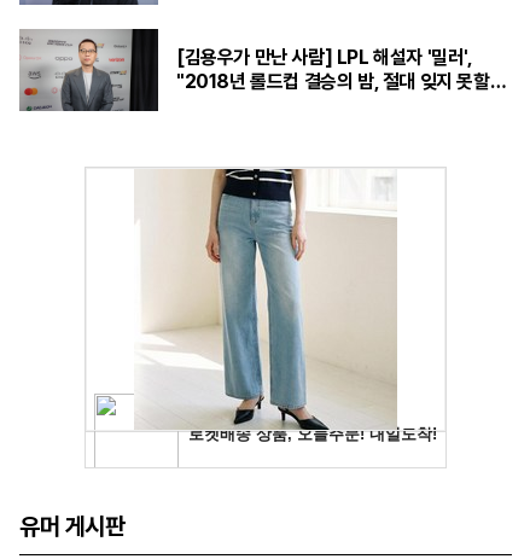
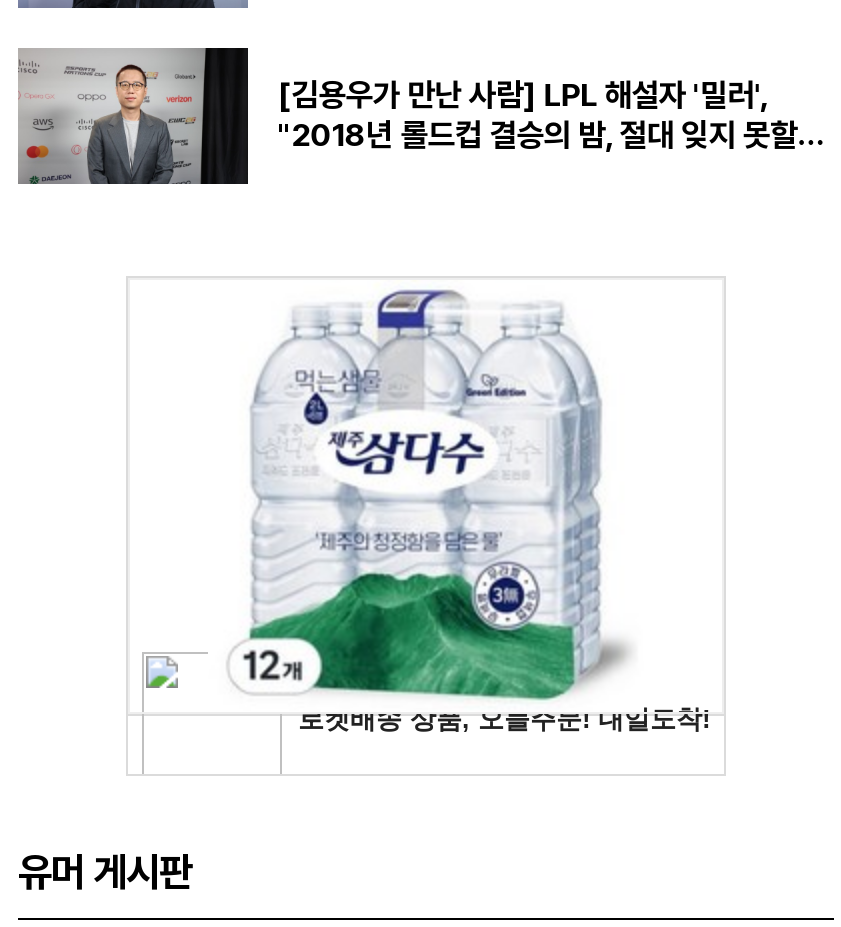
- [image]
+ [image]
